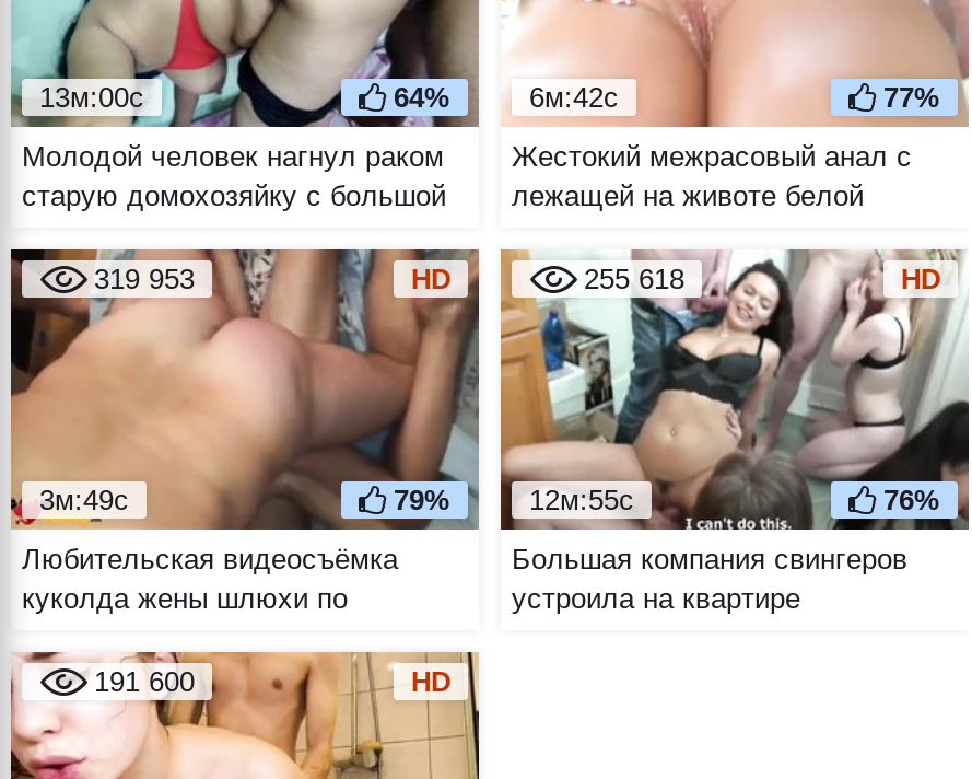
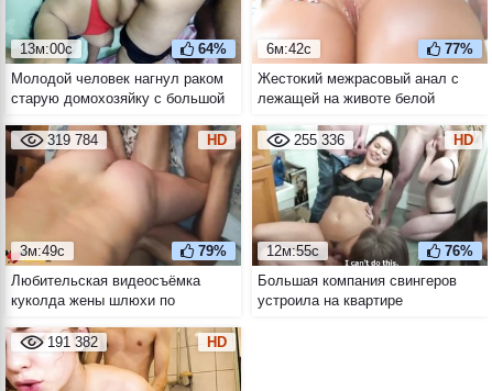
- 319 953
+ 319 784

- 255 618
+ 255 336

- 191 600
+ 191 382
